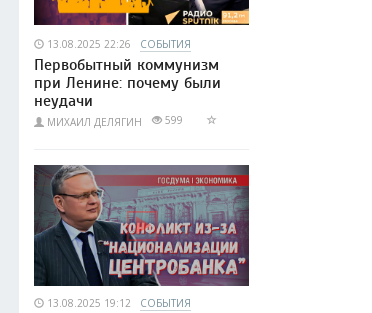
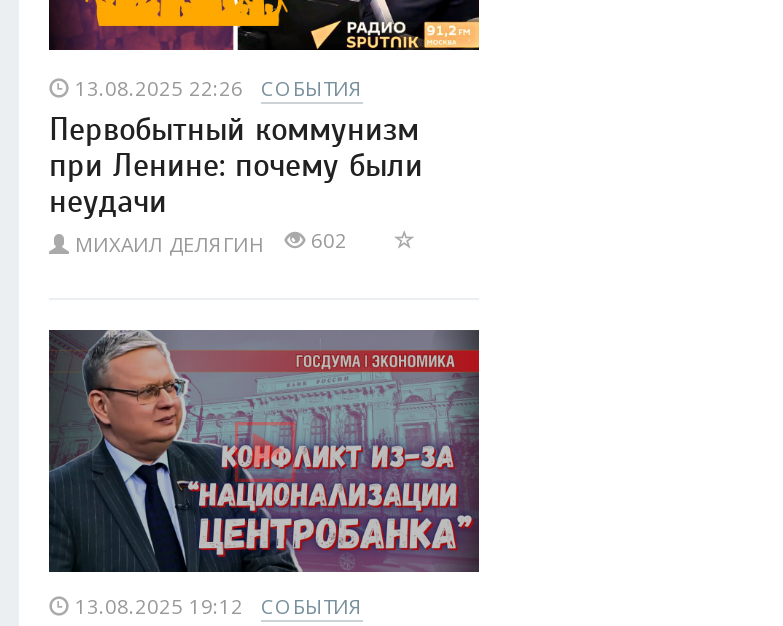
- МИХАИЛ ДЕЛЯГИН 599
+ МИХАИЛ ДЕЛЯГИН 602
